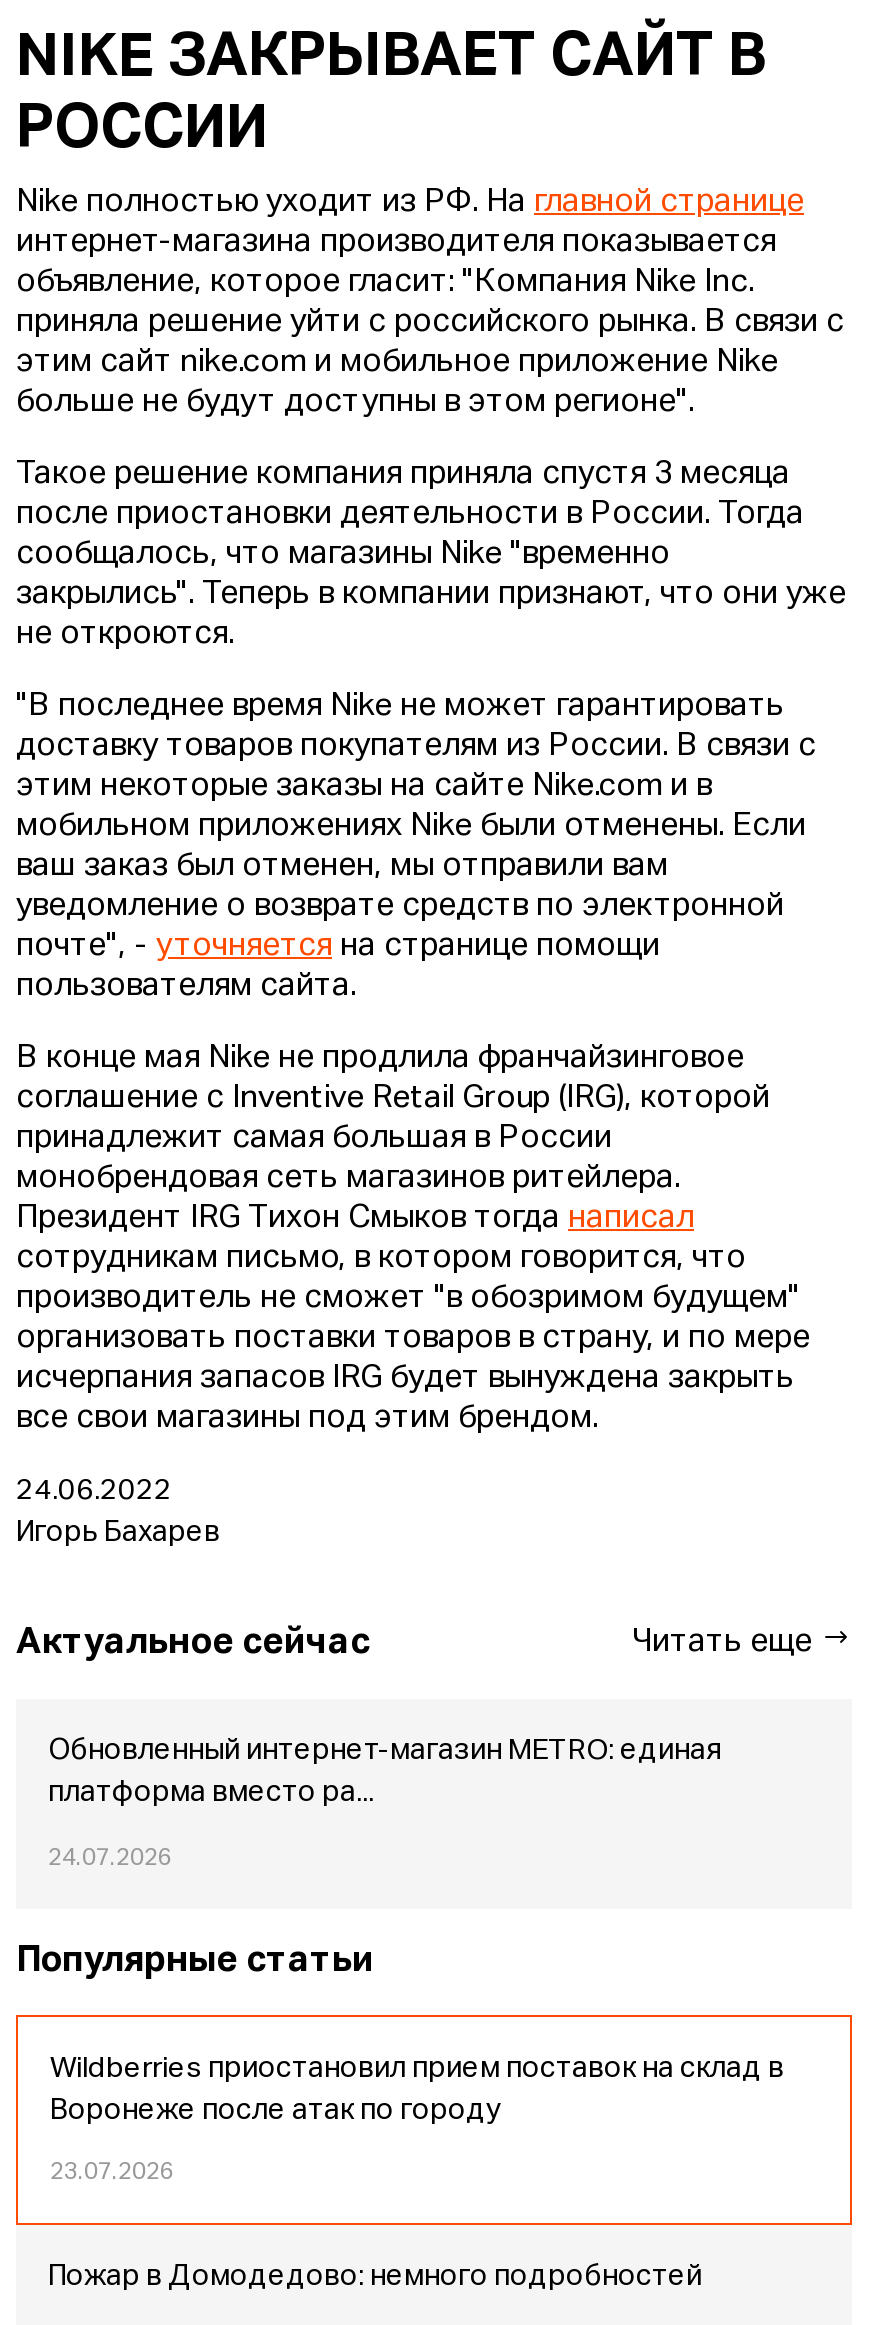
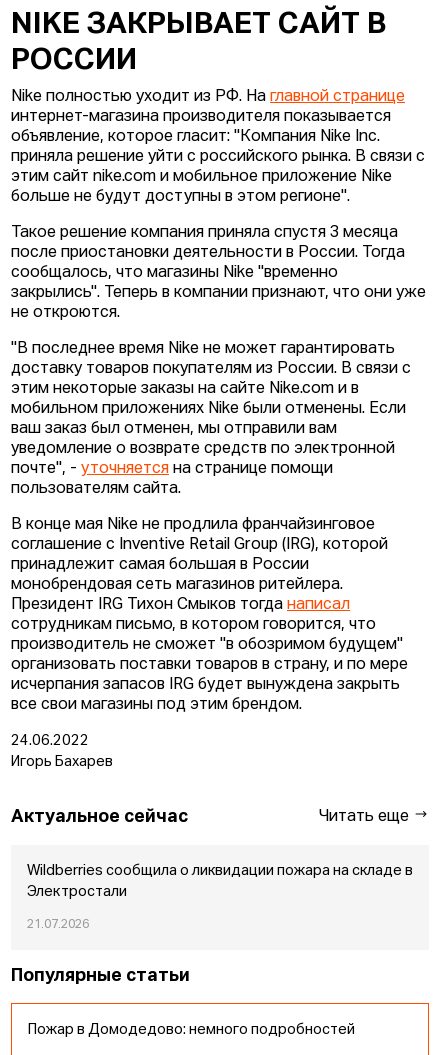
- Обновленный интернет-магазин METRO: единая
+ Wildberries сообщила о ликвидации пожара на складе в

- платформа вместо ра...
+ Электростали

- 24.07.2026
+ 21.07.2026

- Wildberries приостановил прием поставок на склад в
- Воронеже после атак по городу
- 23.07.2026
